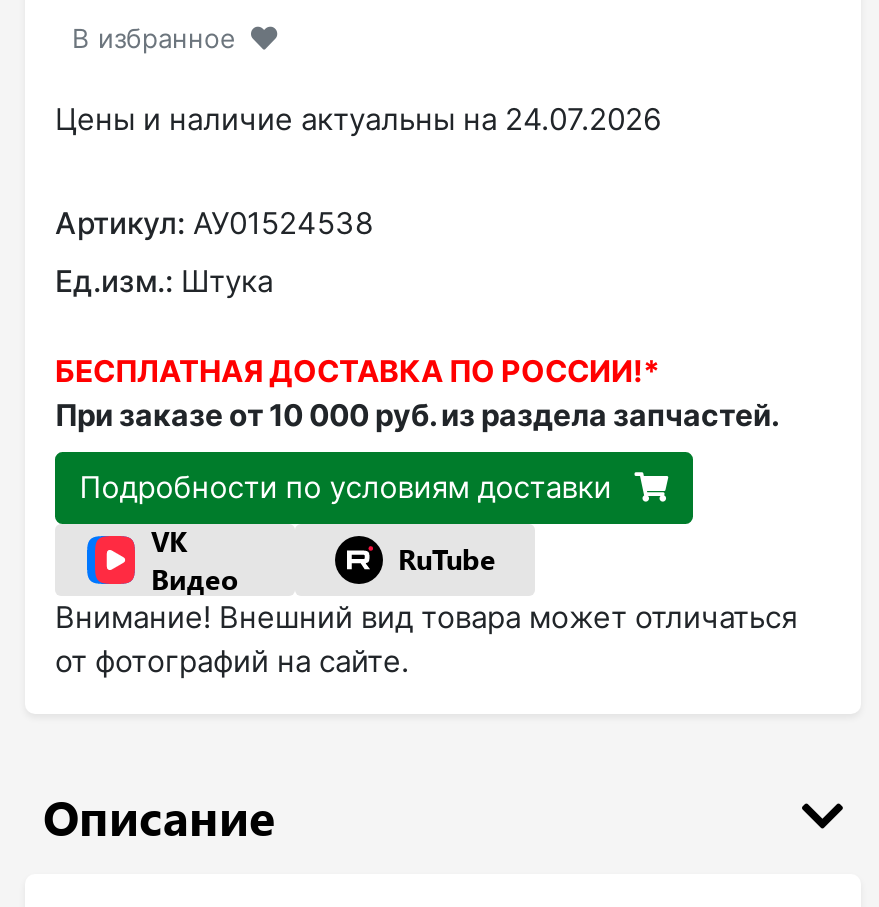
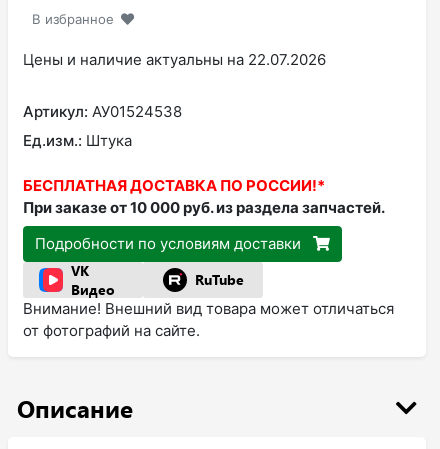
- Цены и наличие актуальны на 24.07.2026
+ Цены и наличие актуальны на 22.07.2026
